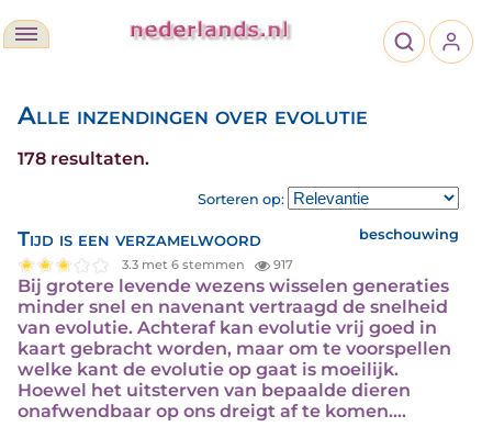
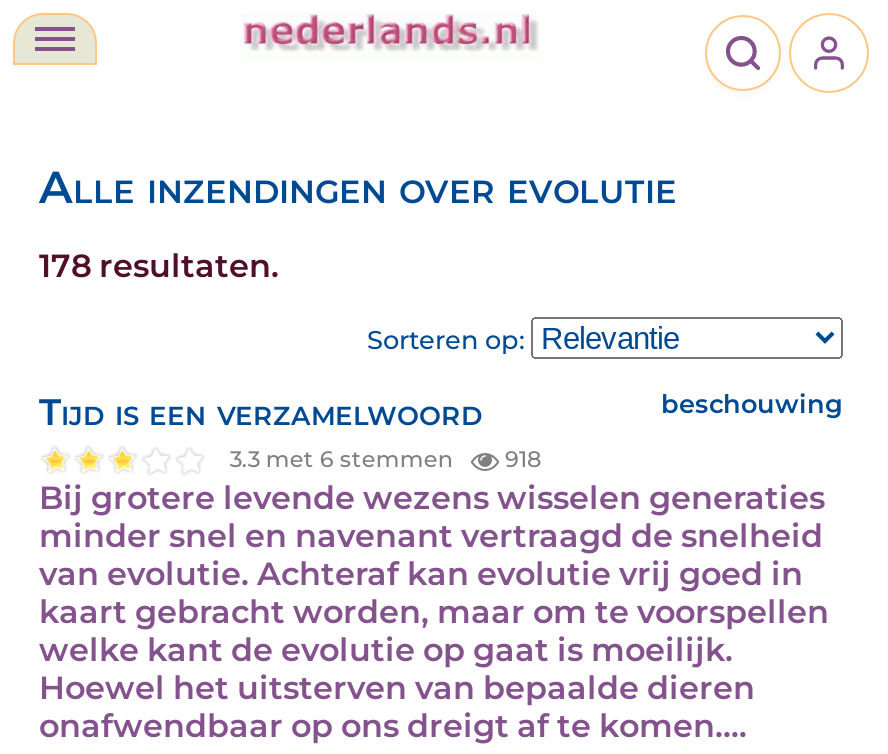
- 3.3 met 6 stemmen 917
+ 3.3 met 6 stemmen 918
